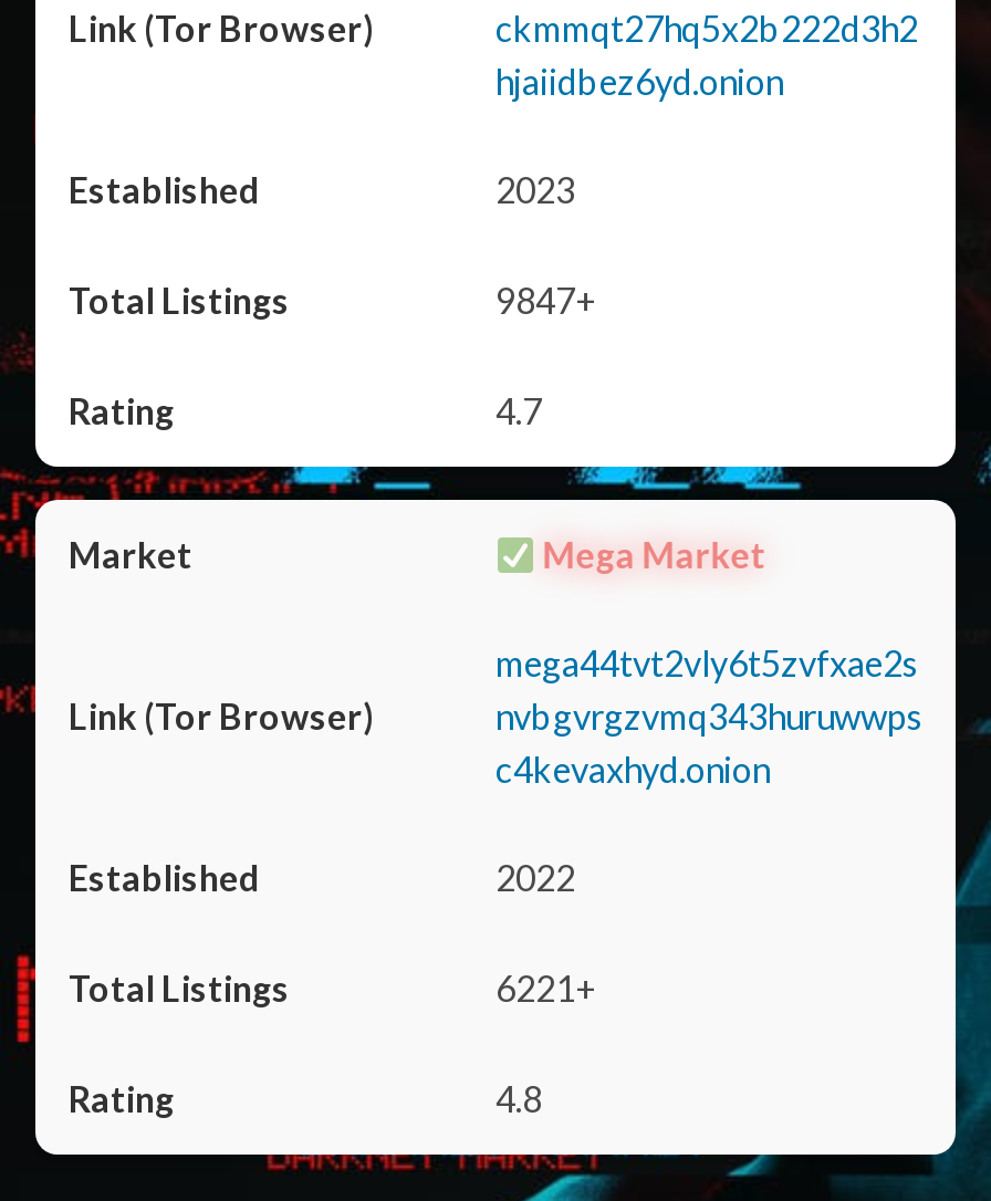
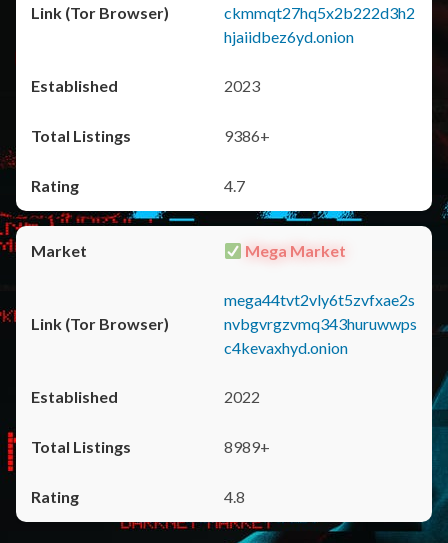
- 9847+
+ 9386+

- 6221+
+ 8989+
